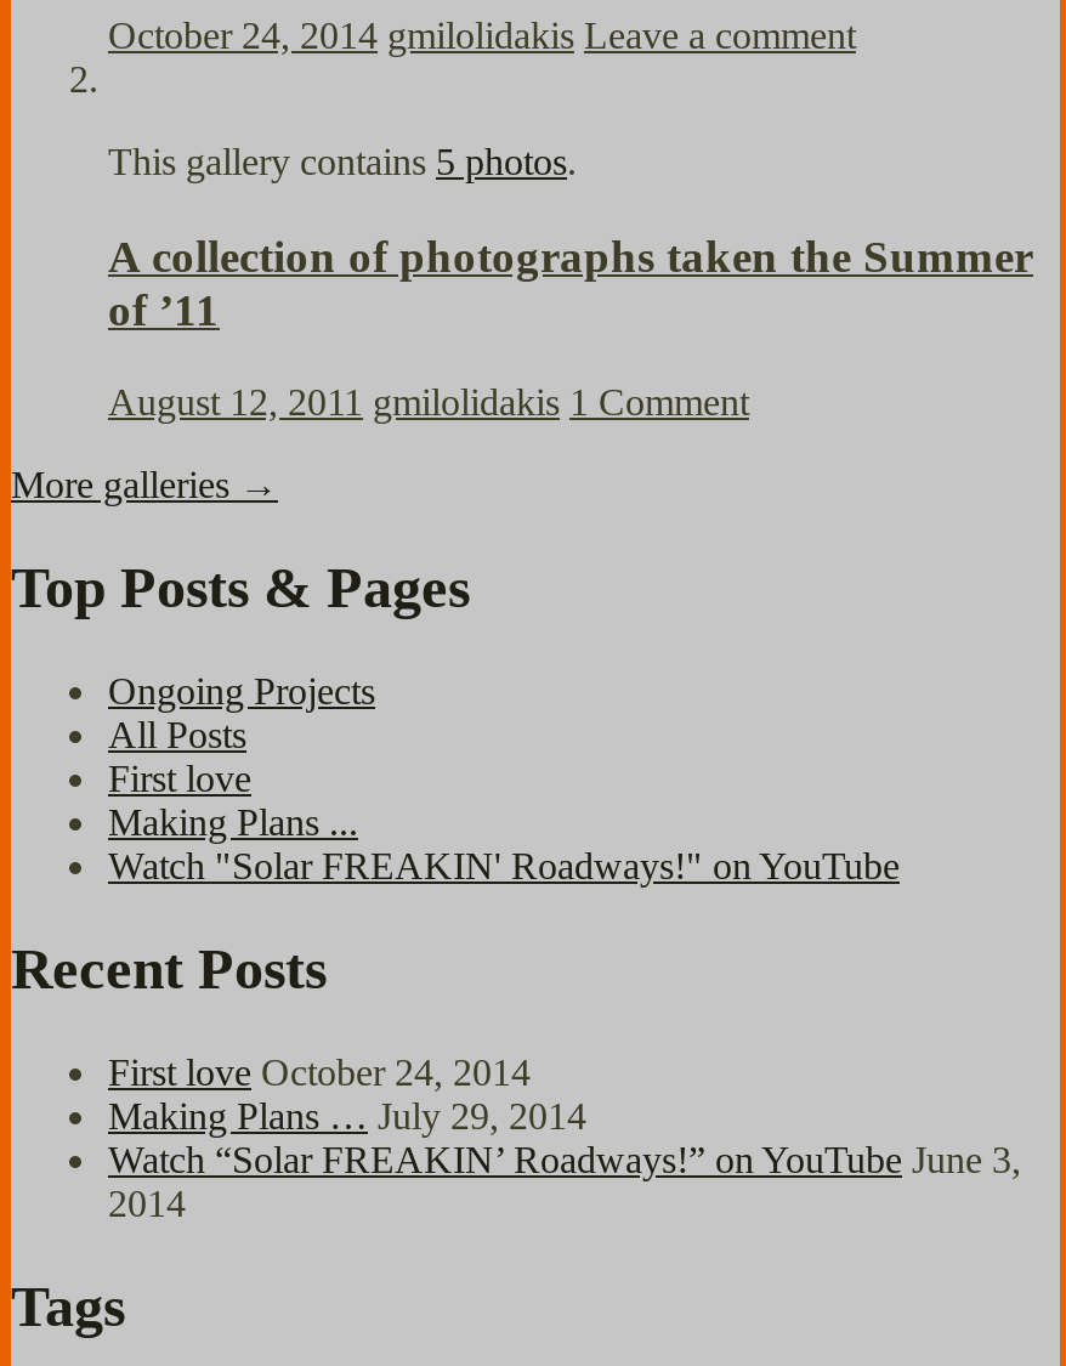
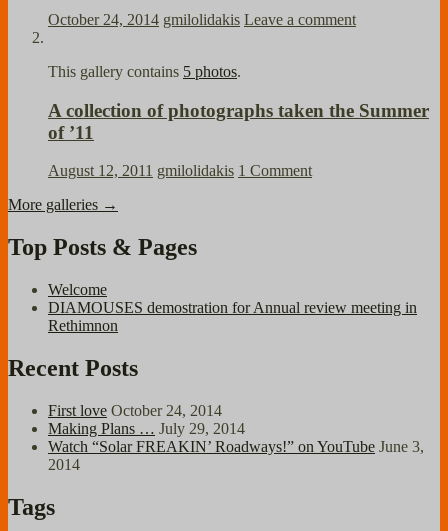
- Ongoing Projects
- All Posts
- First love
- Making Plans ...
- Watch "Solar FREAKIN' Roadways!" on YouTube
+ Welcome
+ DIAMOUSES demostration for Annual review meeting in
+ Rethimnon
